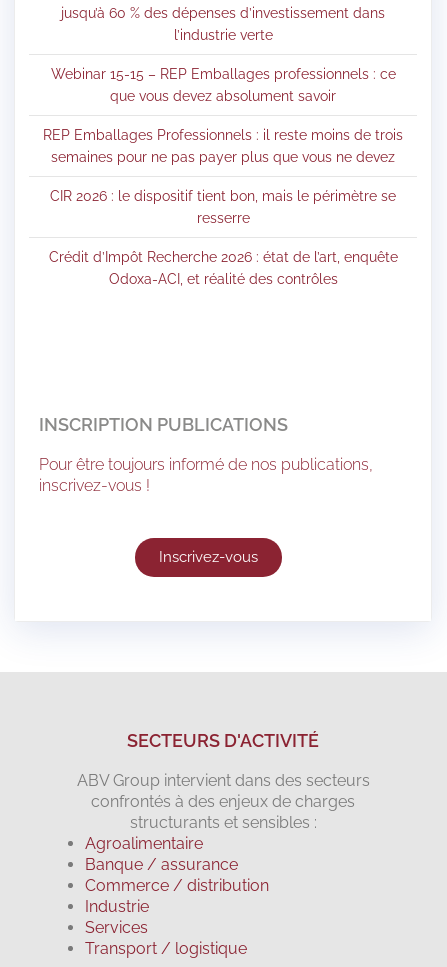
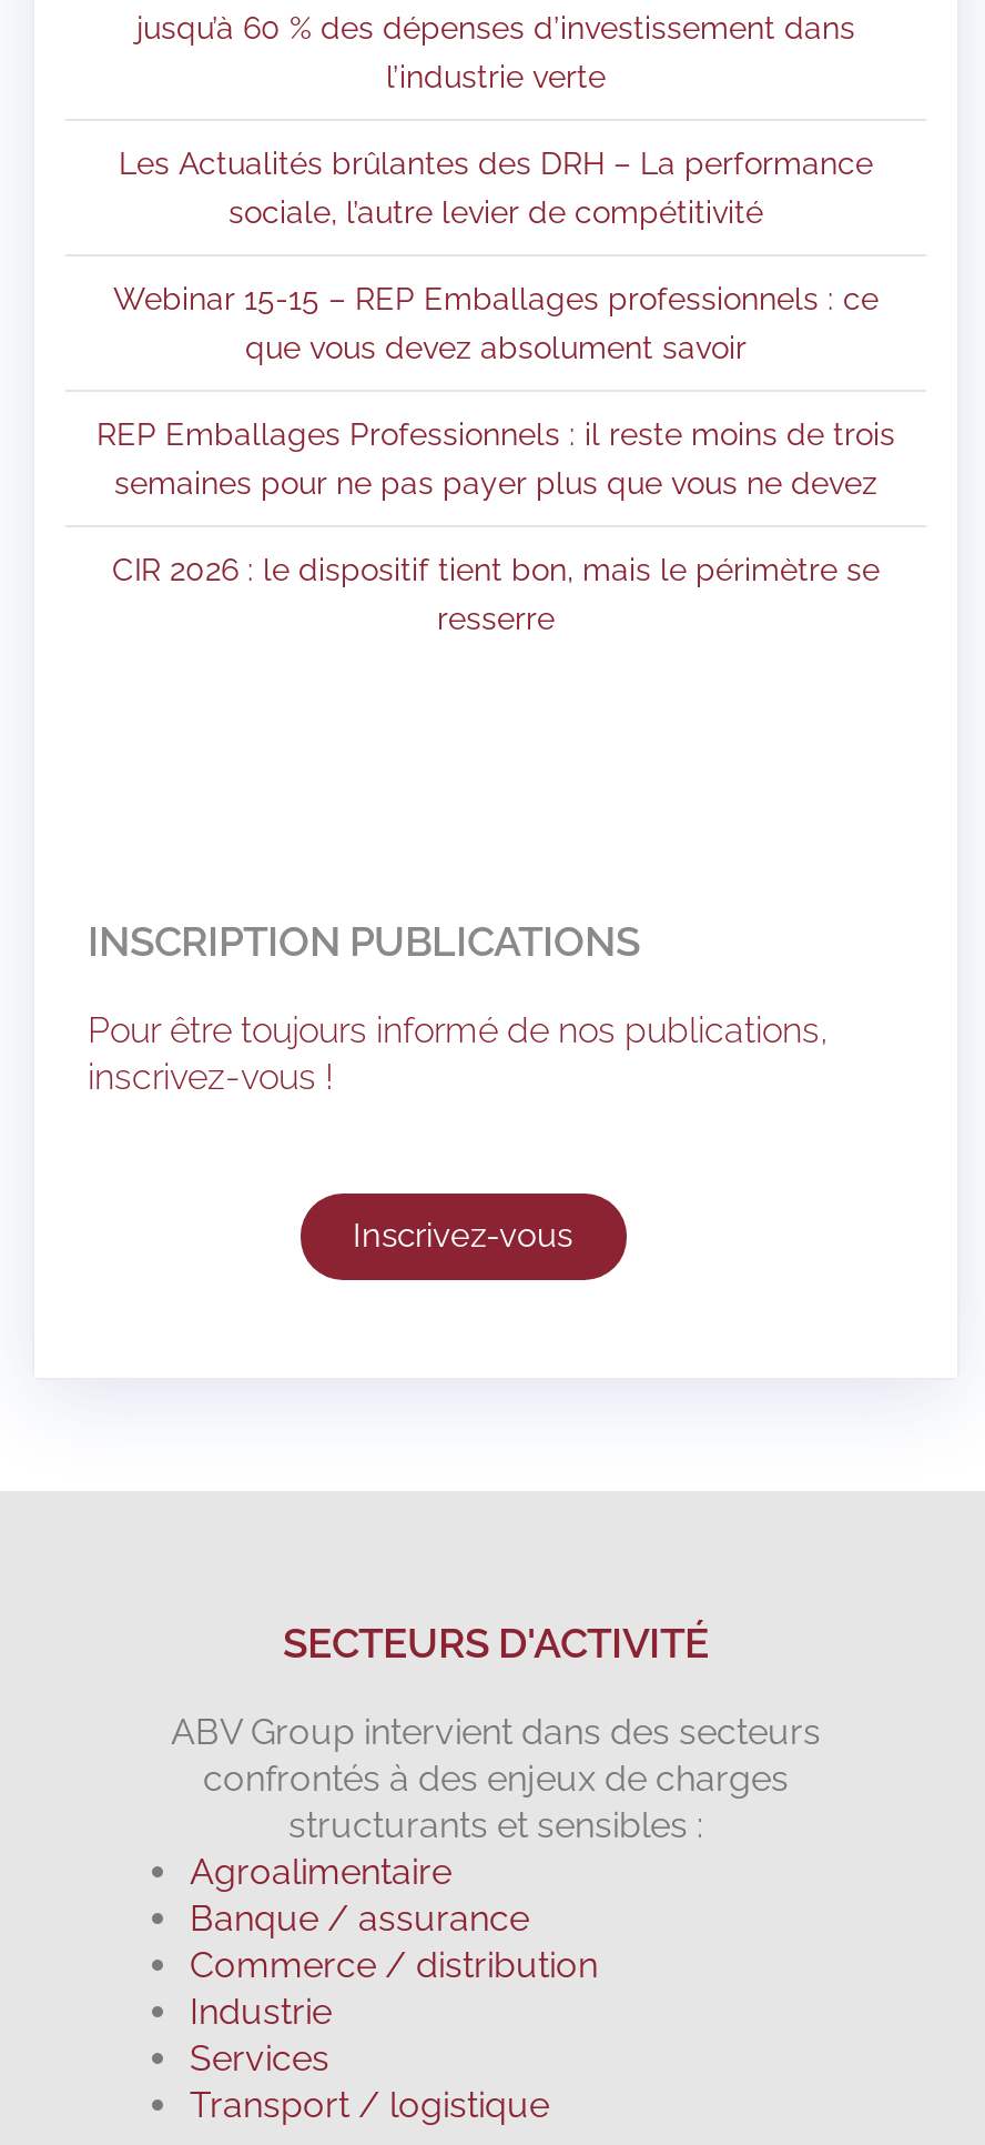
+ Les Actualités brûlantes des DRH – La performance
+ sociale, l’autre levier de compétitivité

moved down: Webinar 15-15 – REP Emballages professionnels : ce | que vous devez absolument savoir | REP Emballages Professionnels : il reste moins de trois | semaines pour ne pas payer plus que vous ne devez | CIR 2026 : le dispositif tient bon, mais le périmètre se | resserre

- Crédit d’Impôt Recherche 2026 : état de l’art, enquête
- Odoxa-ACI, et réalité des contrôles
